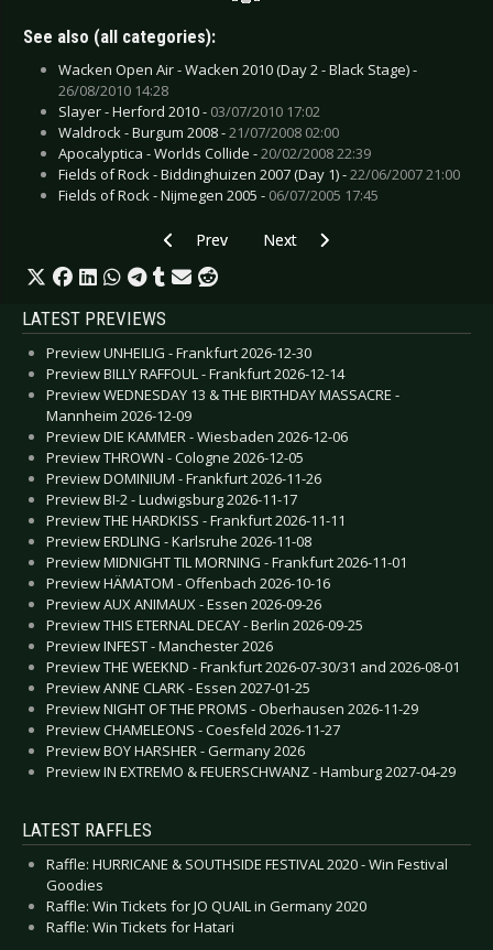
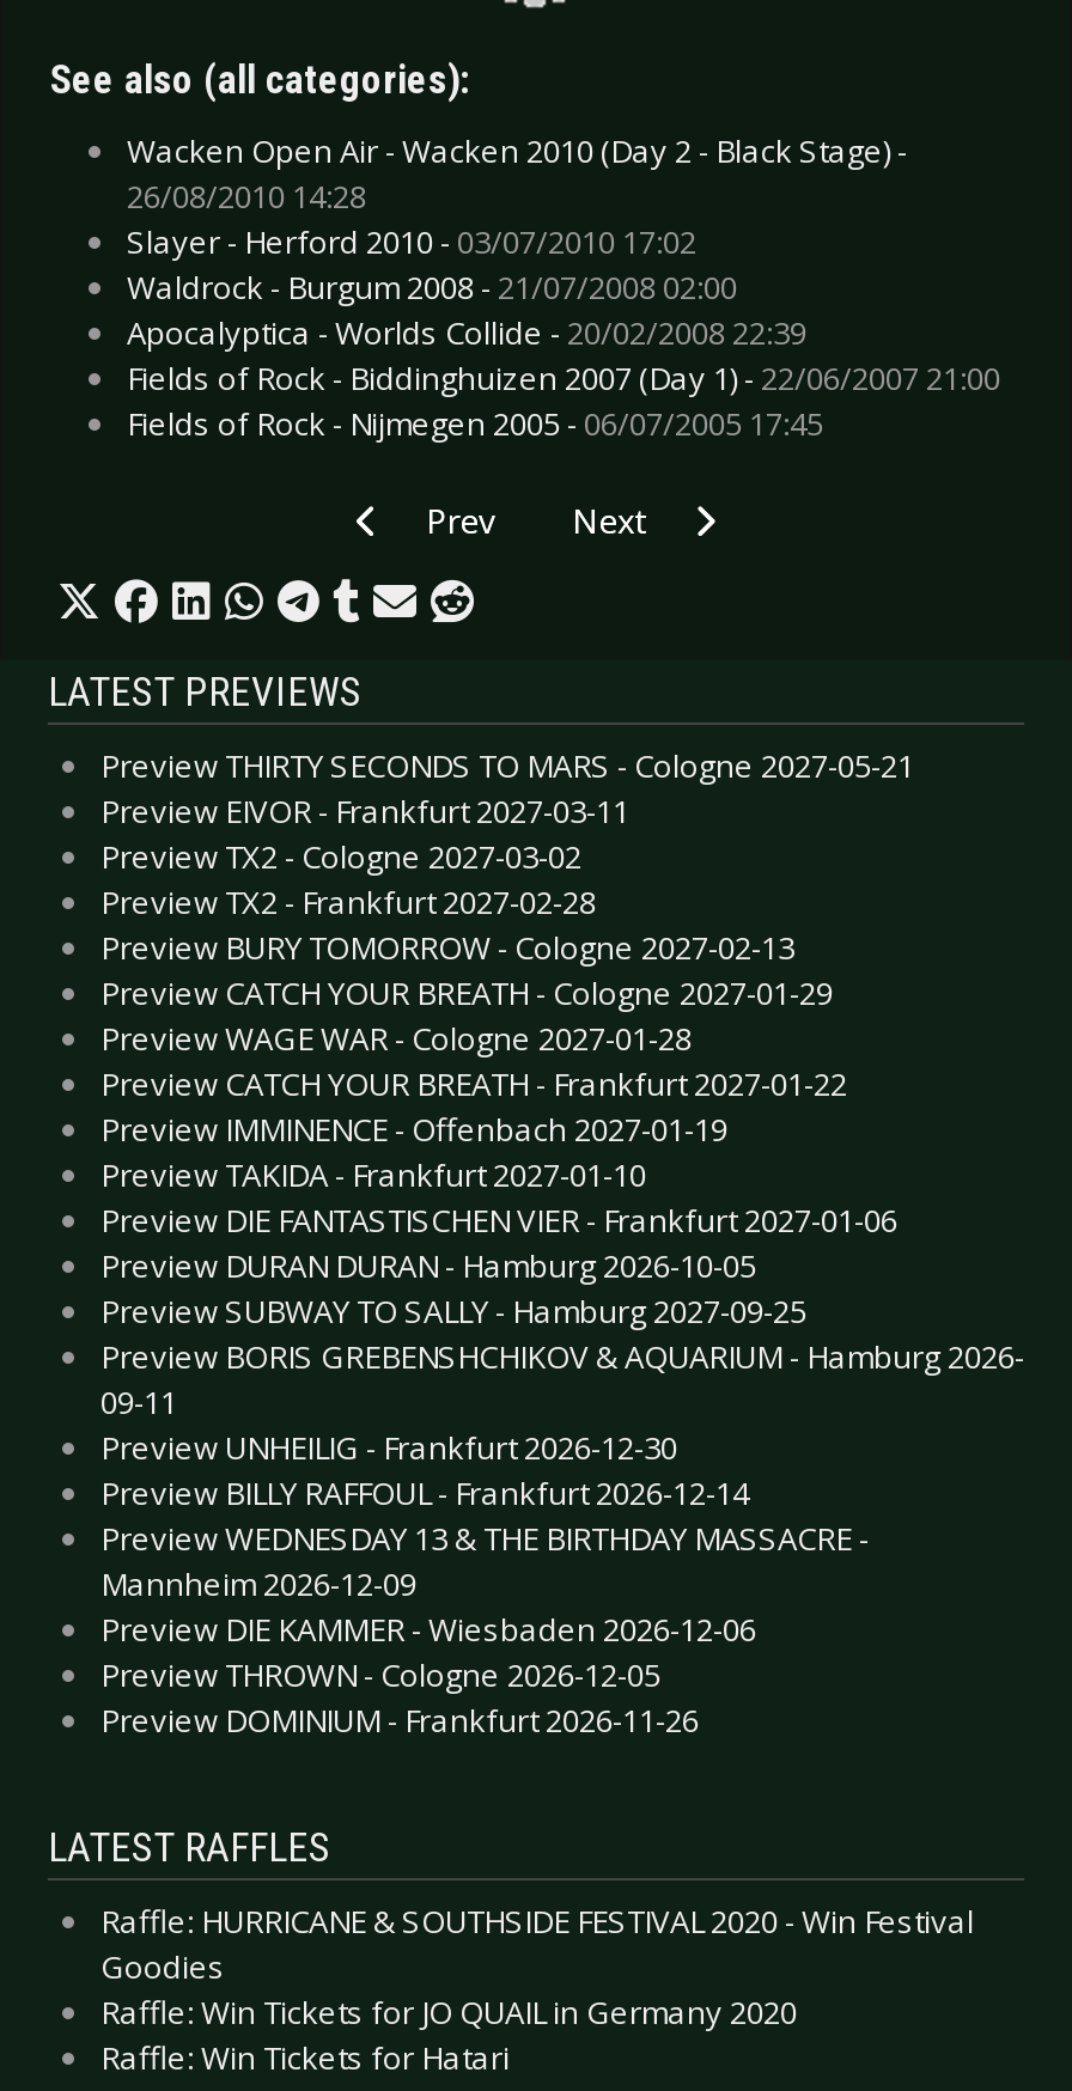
+ Preview THIRTY SECONDS TO MARS - Cologne 2027-05-21
+ Preview EIVOR - Frankfurt 2027-03-11
+ Preview TX2 - Cologne 2027-03-02
+ Preview TX2 - Frankfurt 2027-02-28
+ Preview BURY TOMORROW - Cologne 2027-02-13
+ Preview CATCH YOUR BREATH - Cologne 2027-01-29
+ Preview WAGE WAR - Cologne 2027-01-28
+ Preview CATCH YOUR BREATH - Frankfurt 2027-01-22
+ Preview IMMINENCE - Offenbach 2027-01-19
+ Preview TAKIDA - Frankfurt 2027-01-10
+ Preview DIE FANTASTISCHEN VIER - Frankfurt 2027-01-06
+ Preview DURAN DURAN - Hamburg 2026-10-05
+ Preview SUBWAY TO SALLY - Hamburg 2027-09-25
+ Preview BORIS GREBENSHCHIKOV & AQUARIUM - Hamburg 2026-
+ 09-11

moved down: Preview UNHEILIG - Frankfurt 2026-12-30 | Preview BILLY RAFFOUL - Frankfurt 2026-12-14 | Preview WEDNESDAY 13 & THE BIRTHDAY MASSACRE - | Mannheim 2026-12-09 | Preview DIE KAMMER - Wiesbaden 2026-12-06 | Preview THROWN - Cologne 2026-12-05 | Preview DOMINIUM - Frankfurt 2026-11-26

- Preview BI-2 - Ludwigsburg 2026-11-17
- Preview THE HARDKISS - Frankfurt 2026-11-11
- Preview ERDLING - Karlsruhe 2026-11-08
- Preview MIDNIGHT TIL MORNING - Frankfurt 2026-11-01
- Preview HÄMATOM - Offenbach 2026-10-16
- Preview AUX ANIMAUX - Essen 2026-09-26
- Preview THIS ETERNAL DECAY - Berlin 2026-09-25
- Preview INFEST - Manchester 2026
- Preview THE WEEKND - Frankfurt 2026-07-30/31 and 2026-08-01
- Preview ANNE CLARK - Essen 2027-01-25
- Preview NIGHT OF THE PROMS - Oberhausen 2026-11-29
- Preview CHAMELEONS - Coesfeld 2026-11-27
- Preview BOY HARSHER - Germany 2026
- Preview IN EXTREMO & FEUERSCHWANZ - Hamburg 2027-04-29
